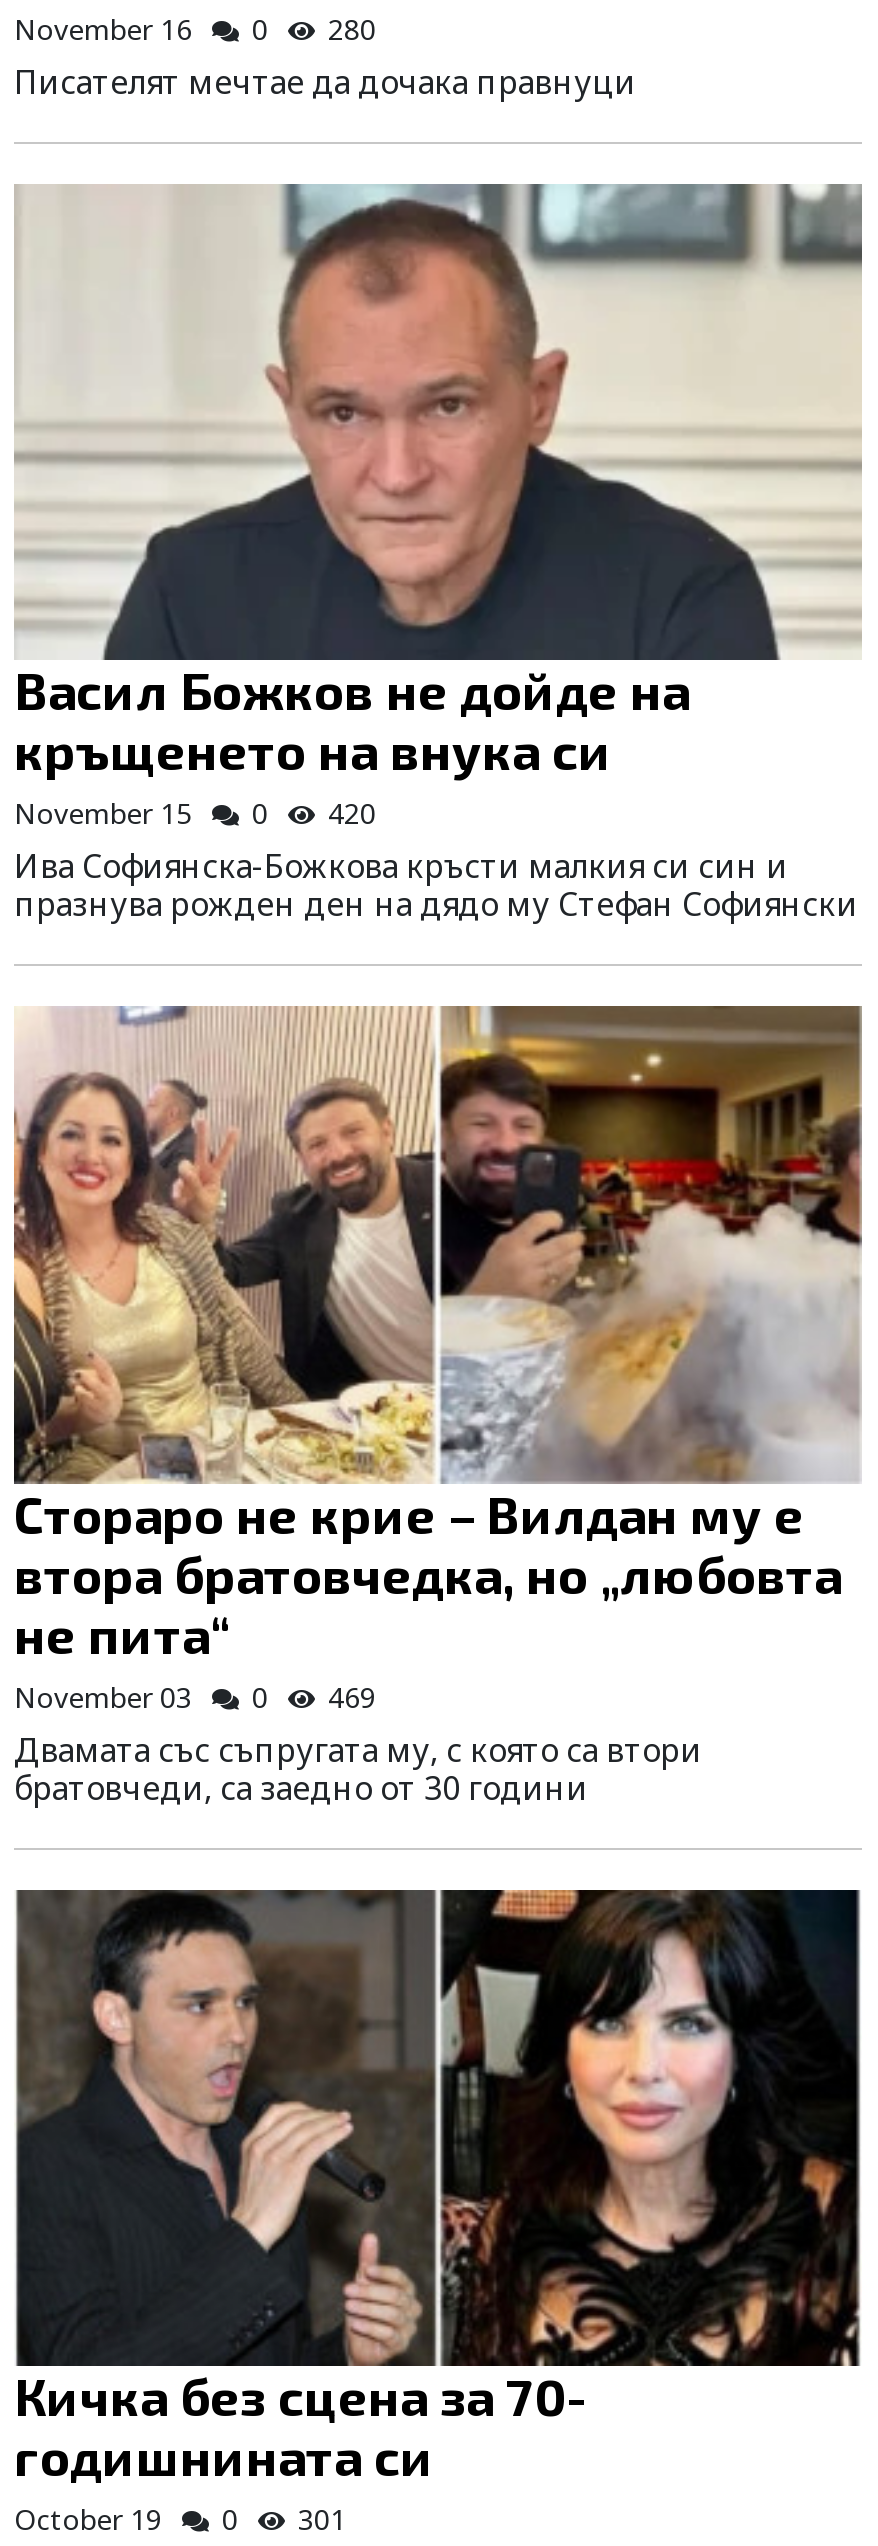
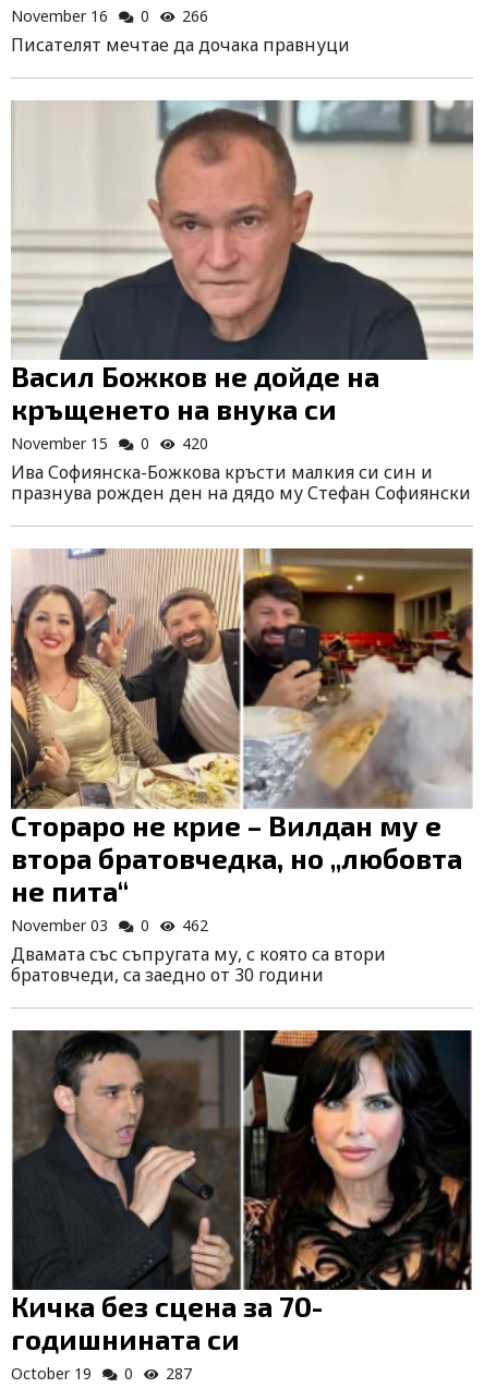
- November 16 0 280
+ November 16 0 266

- November 03 0 469
+ November 03 0 462

- October 19 0 301
+ October 19 0 287
